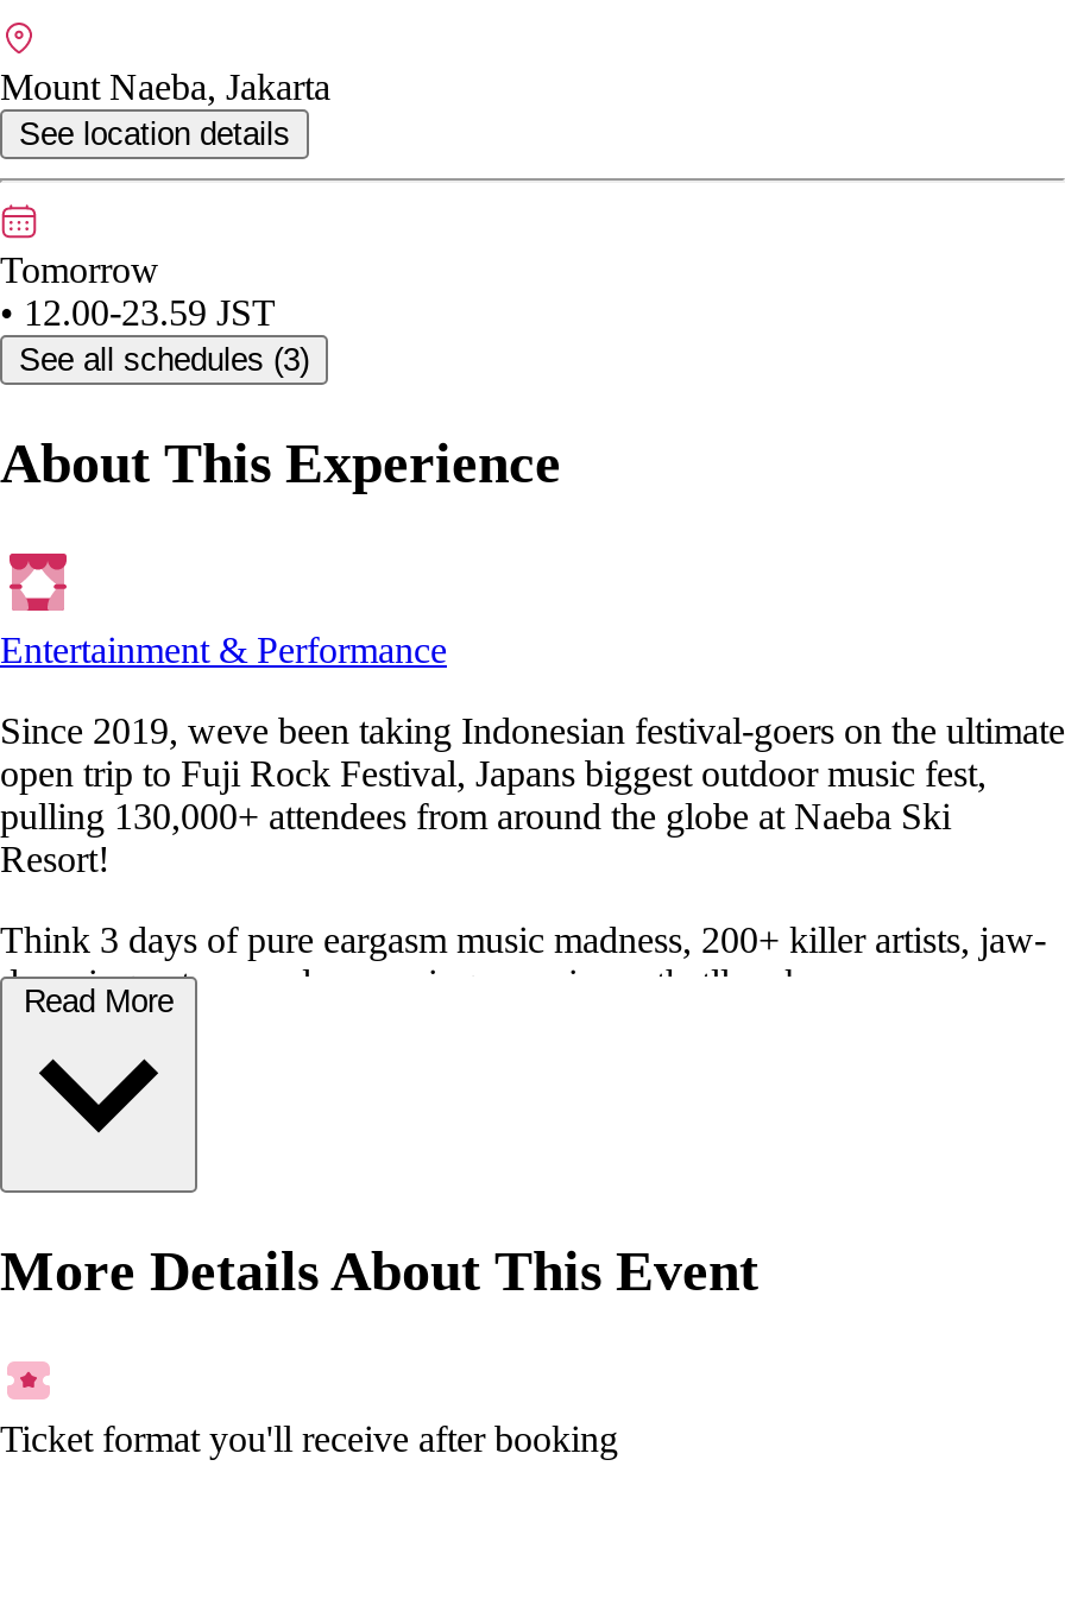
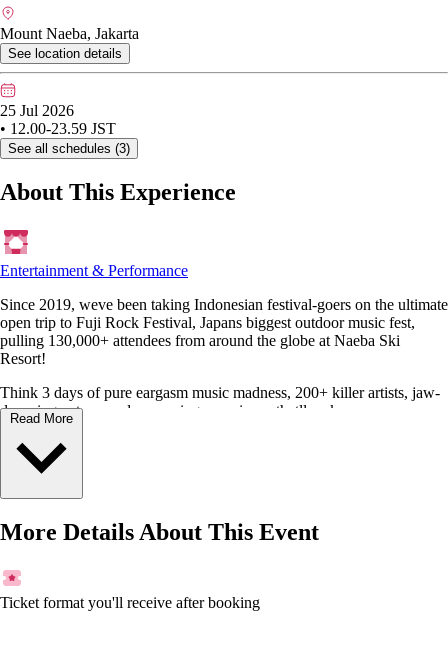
- Tomorrow
+ 25 Jul 2026
